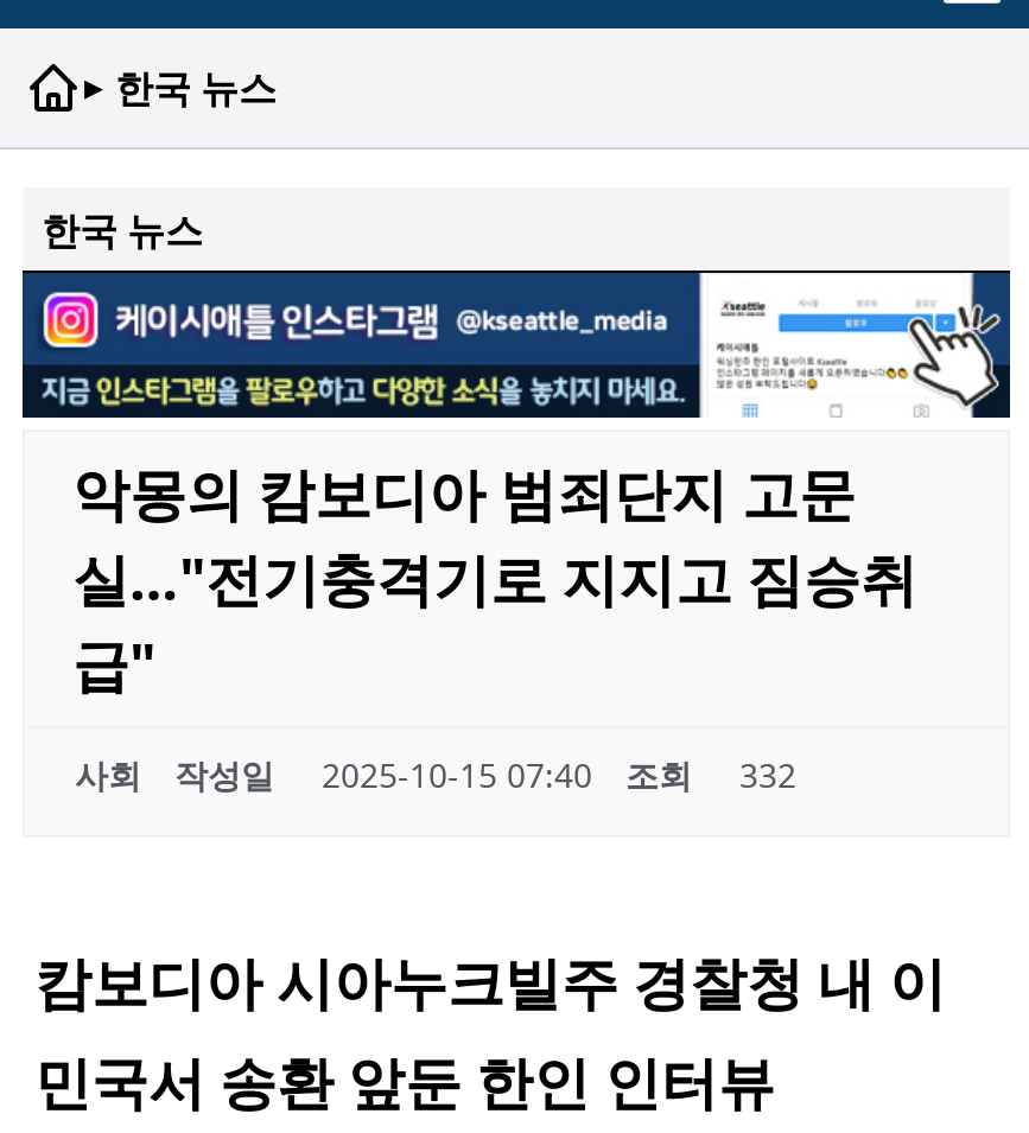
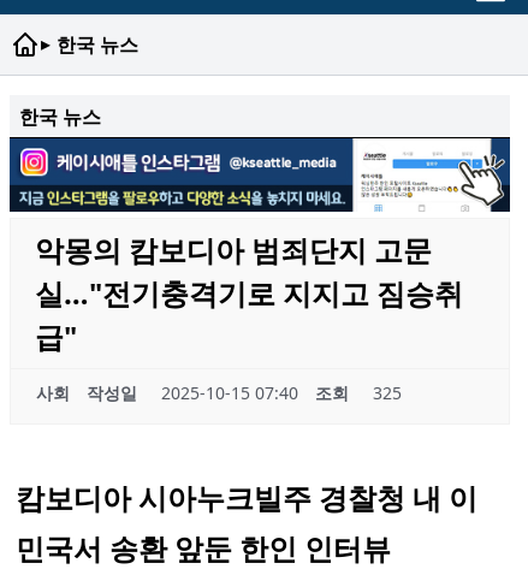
- 사회 작성일 2025-10-15 07:40 조회 332
+ 사회 작성일 2025-10-15 07:40 조회 325
